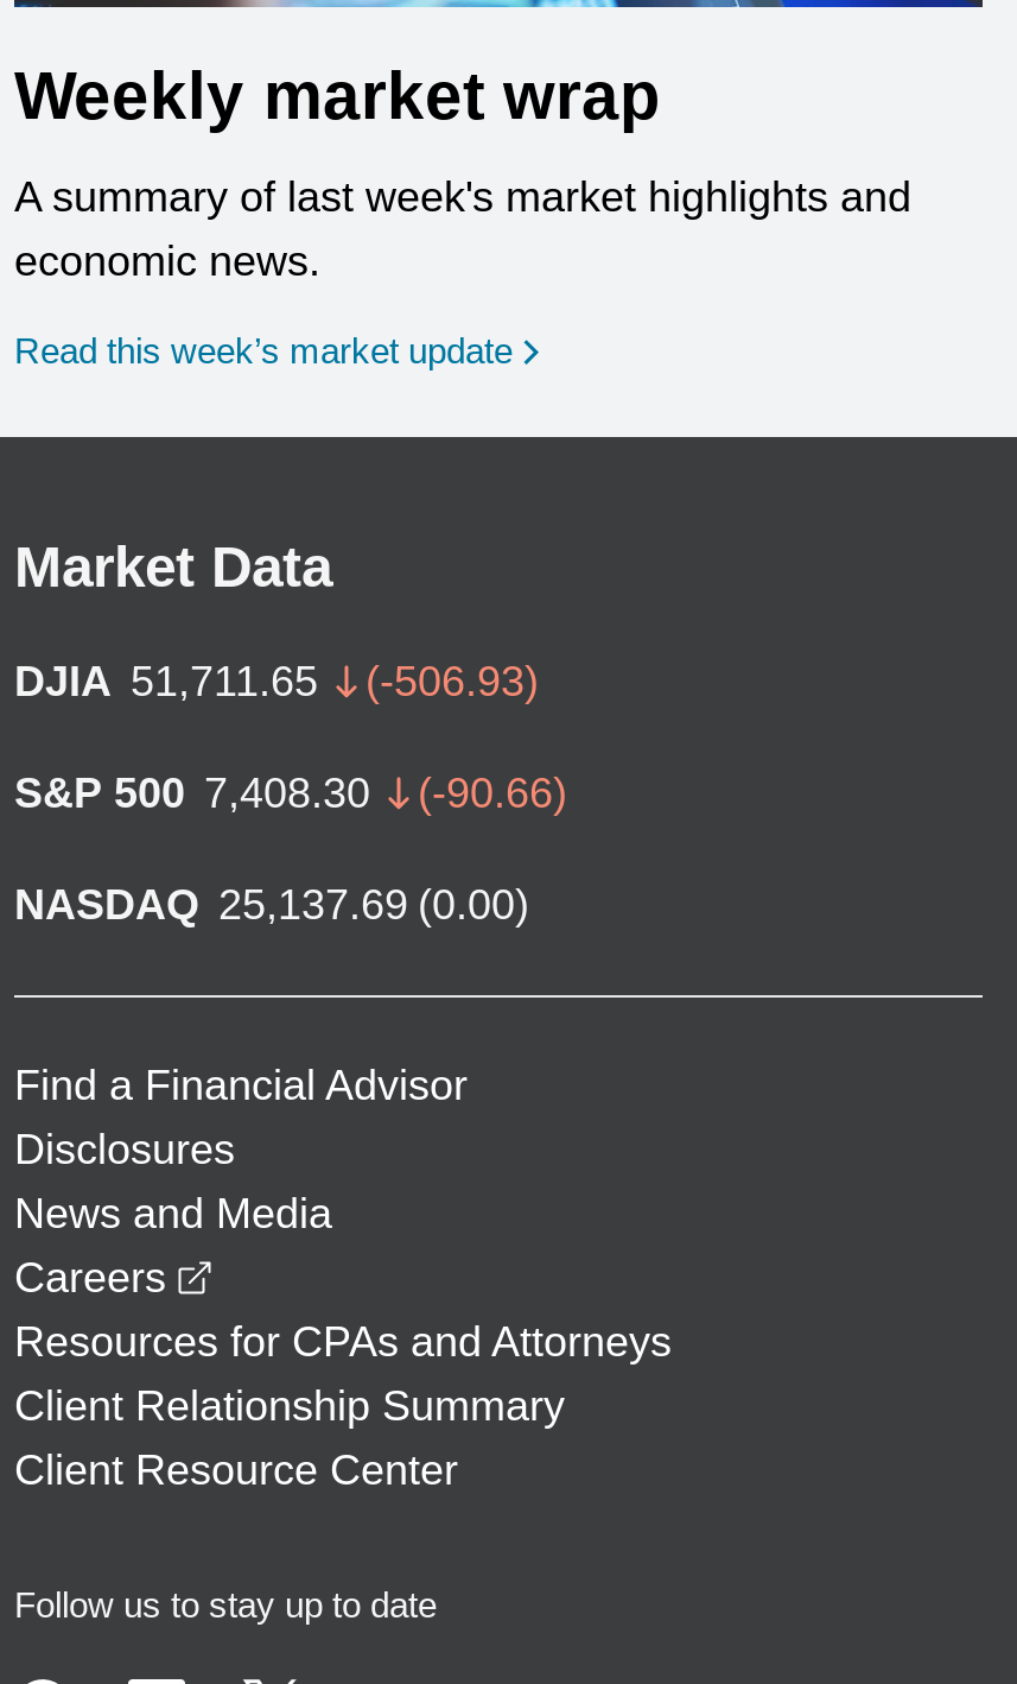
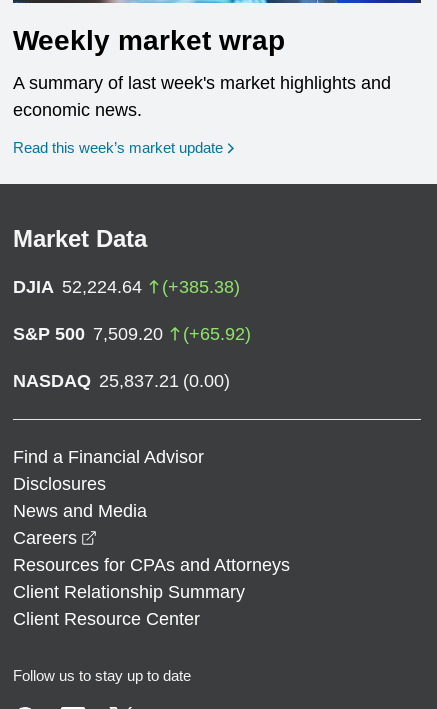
- DJIA 51,711.65
- (-506.93)
+ DJIA 52,224.64
+ (+385.38)

- S&P 500 7,408.30
- (-90.66)
+ S&P 500 7,509.20
+ (+65.92)

- NASDAQ 25,137.69 (0.00)
+ NASDAQ 25,837.21 (0.00)
